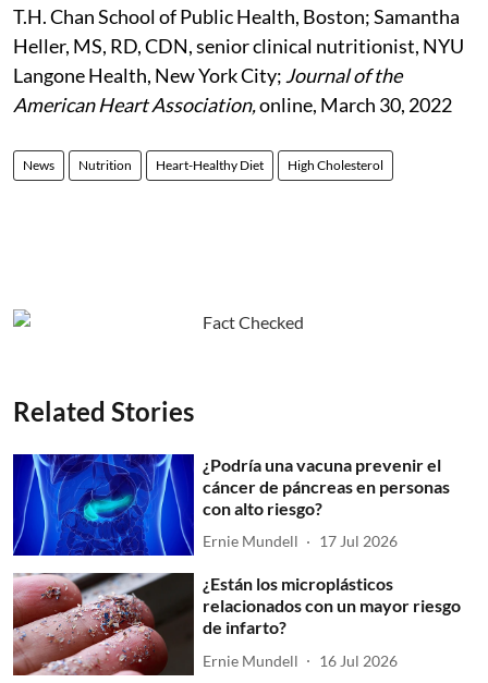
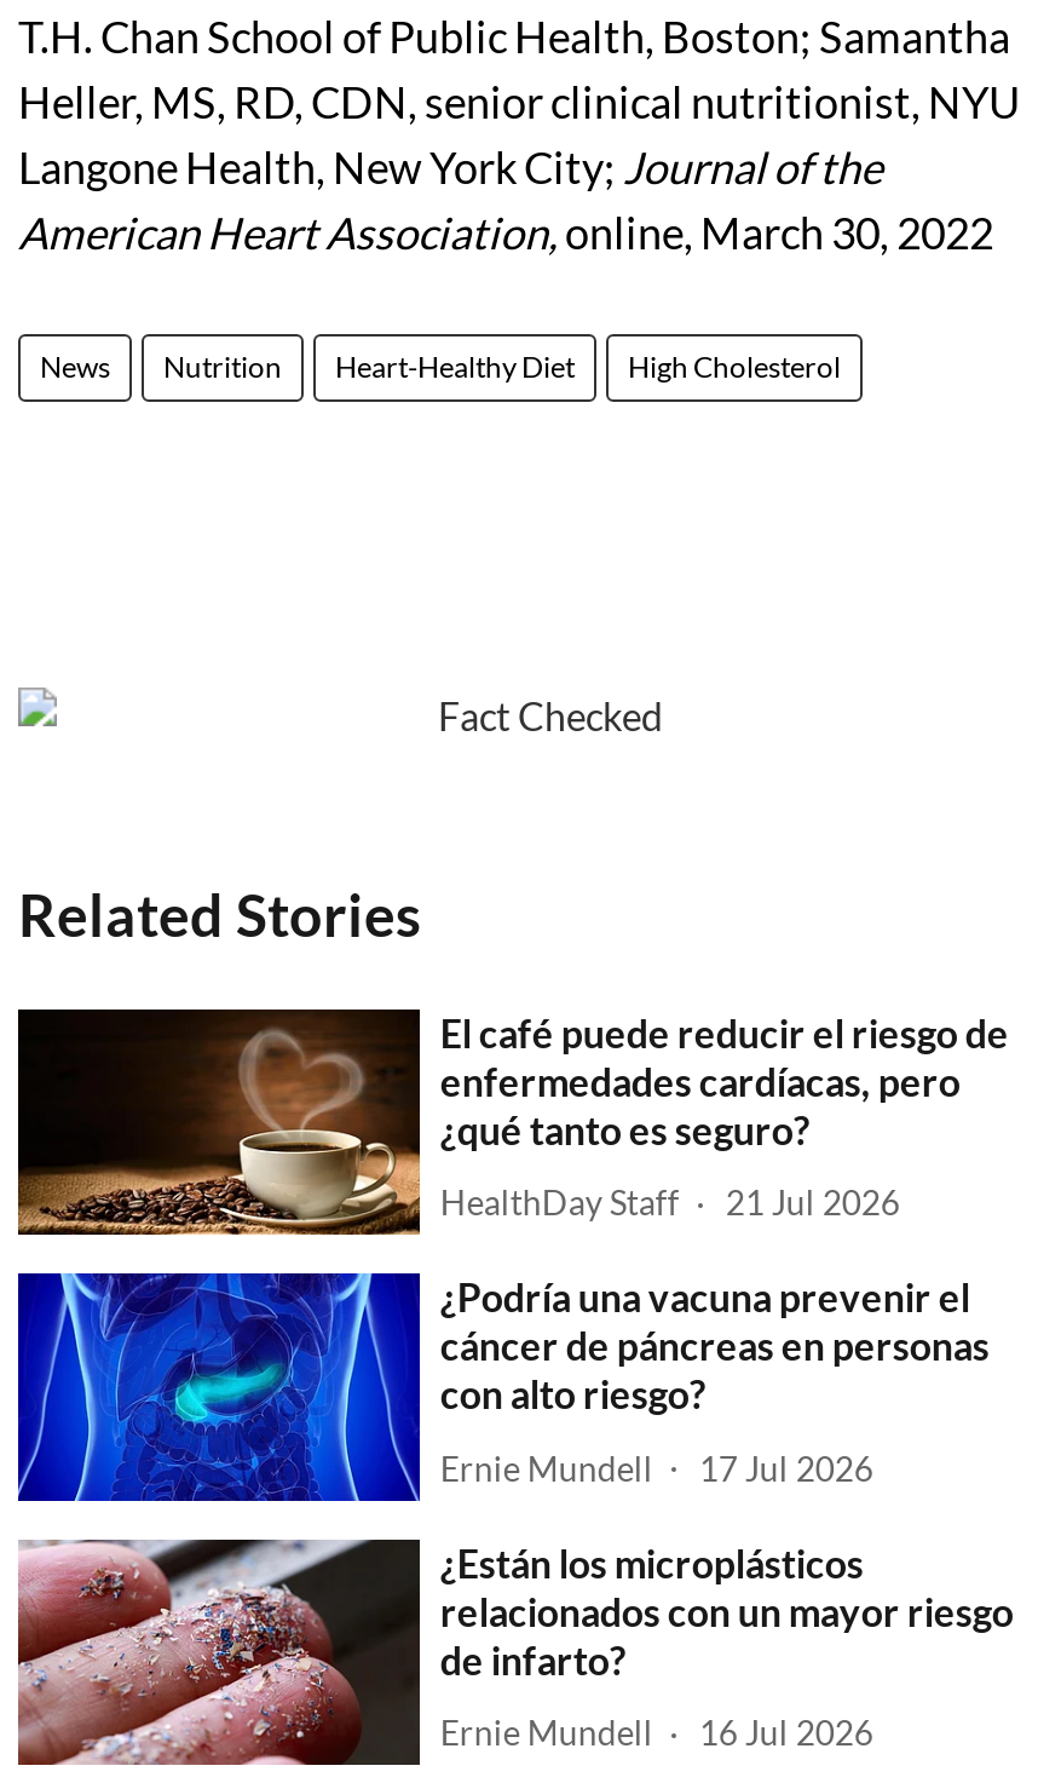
+ [image]
+ El café puede reducir el riesgo de
+ enfermedades cardíacas, pero
+ ¿qué tanto es seguro?
+ HealthDay Staff
+ 21 Jul 2026
